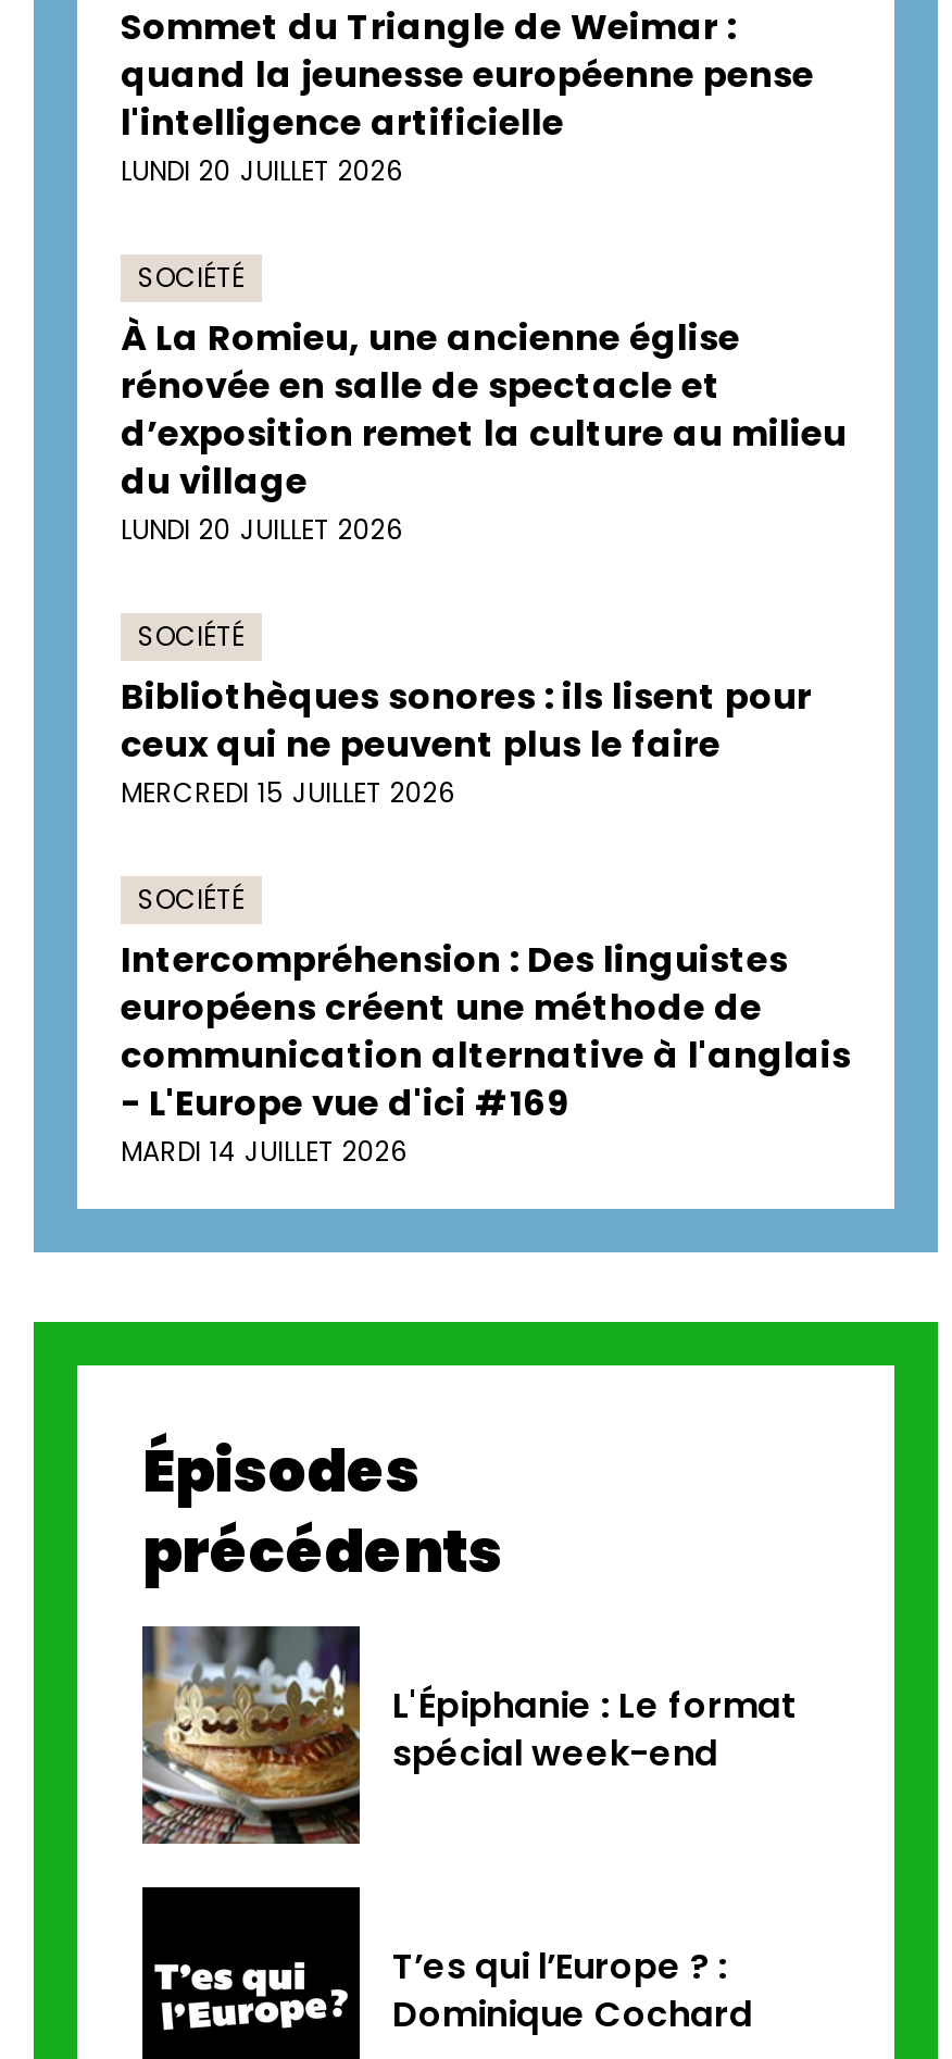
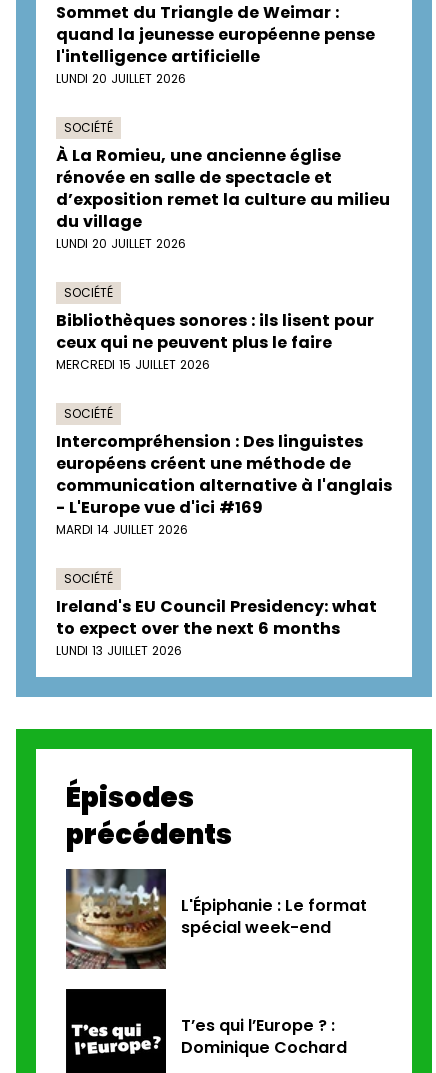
+ SOCIÉTÉ
+ Ireland's EU Council Presidency: what
+ to expect over the next 6 months
+ LUNDI 13 JUILLET 2026
